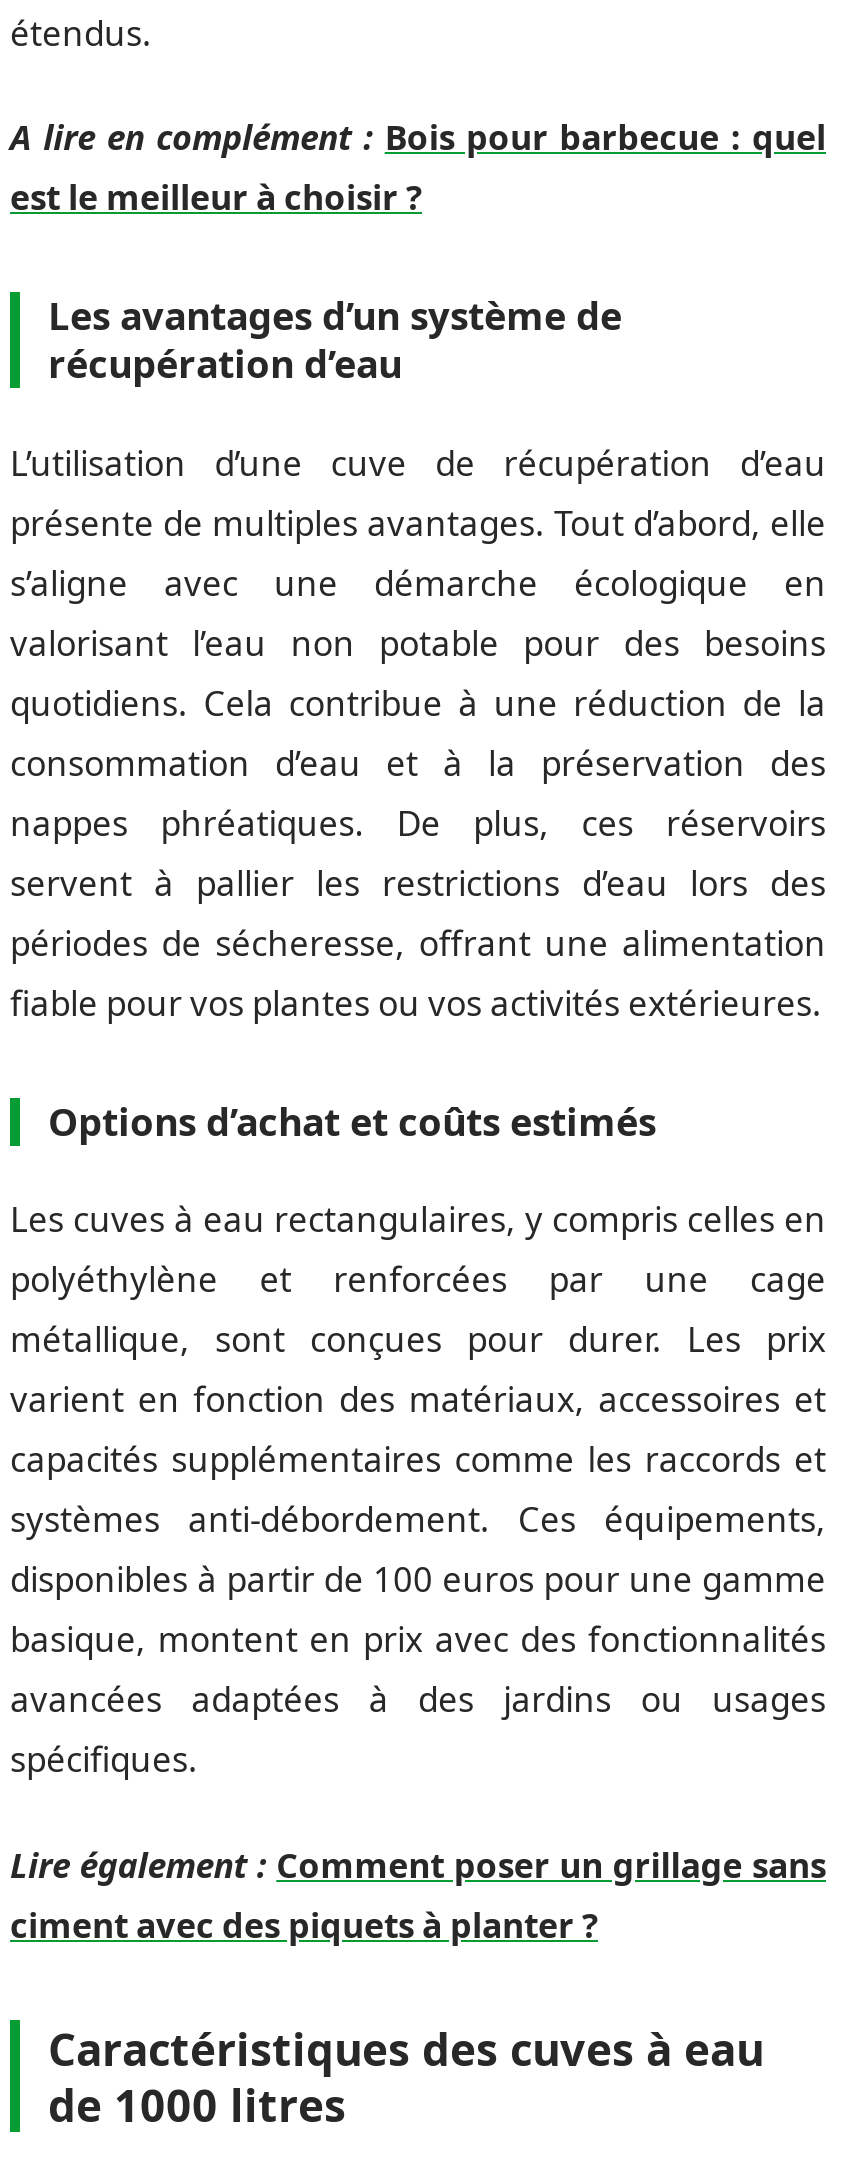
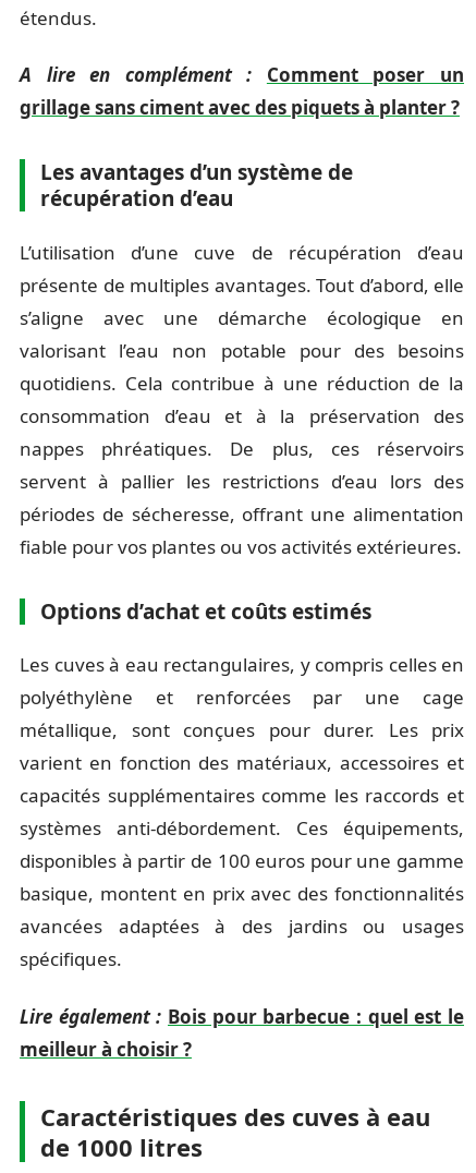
- A lire en complément : Bois pour barbecue : quel
- est le meilleur à choisir ?
+ A lire en complément : Comment poser un
+ grillage sans ciment avec des piquets à planter ?

- Lire également : Comment poser un grillage sans
- ciment avec des piquets à planter ?
+ Lire également : Bois pour barbecue : quel est le
+ meilleur à choisir ?
